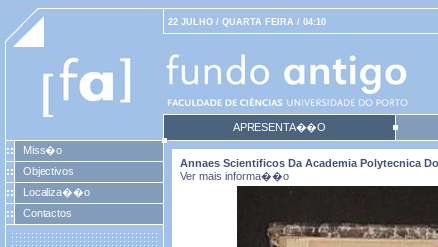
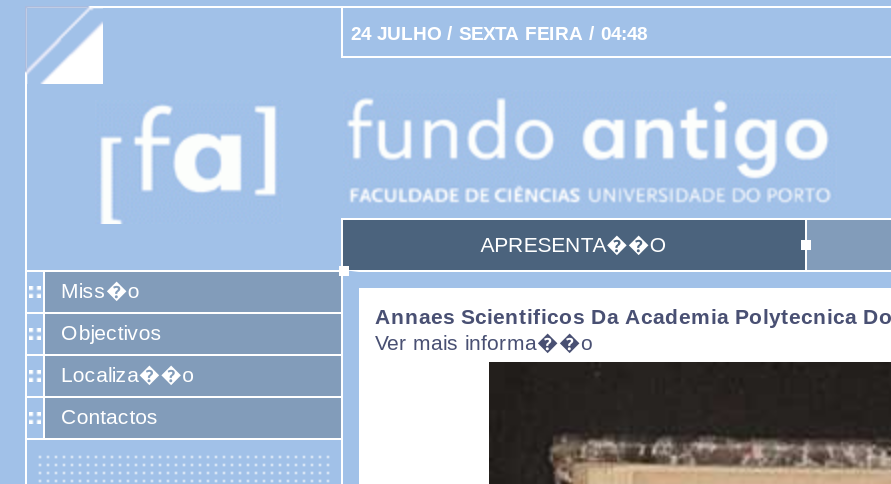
- 22 JULHO / QUARTA FEIRA / 04:10
+ 24 JULHO / SEXTA FEIRA / 04:48
